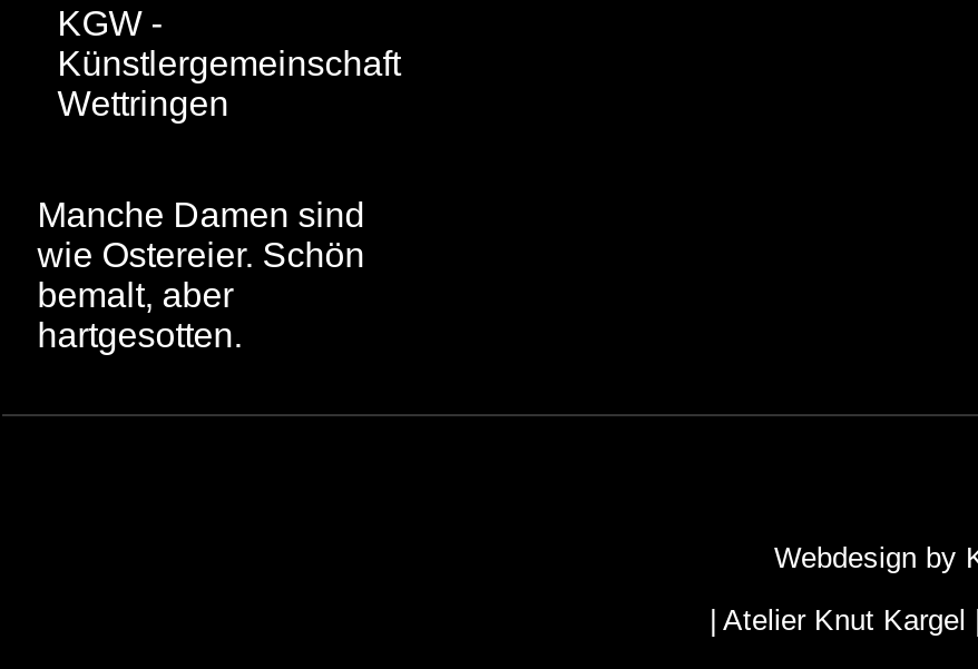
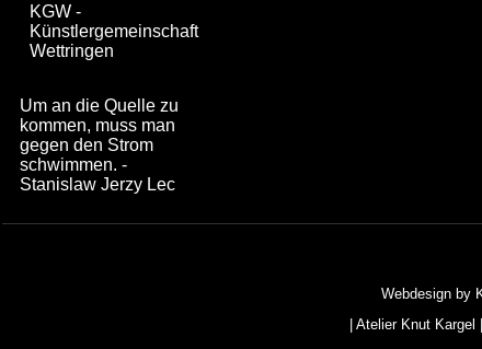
- Manche Damen sind
- wie Ostereier. Schön
- bemalt, aber
- hartgesotten.
+ Um an die Quelle zu
+ kommen, muss man
+ gegen den Strom
+ schwimmen. -
+ Stanislaw Jerzy Lec
